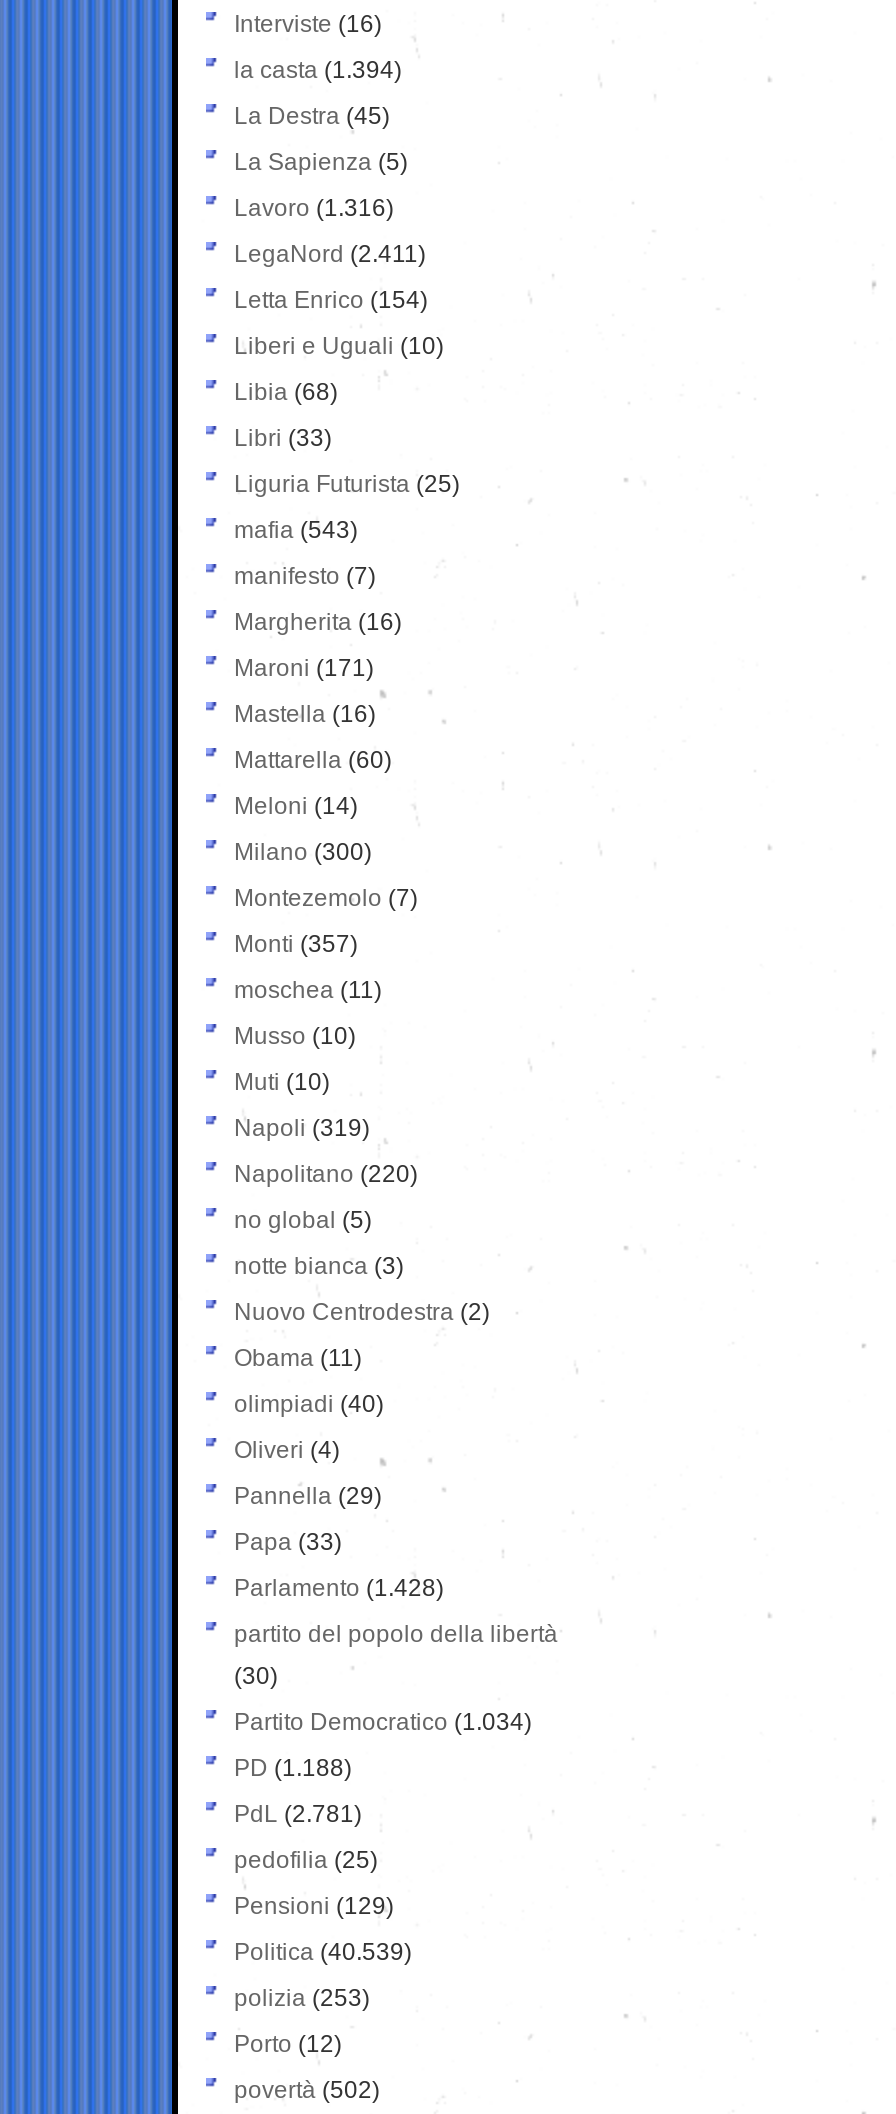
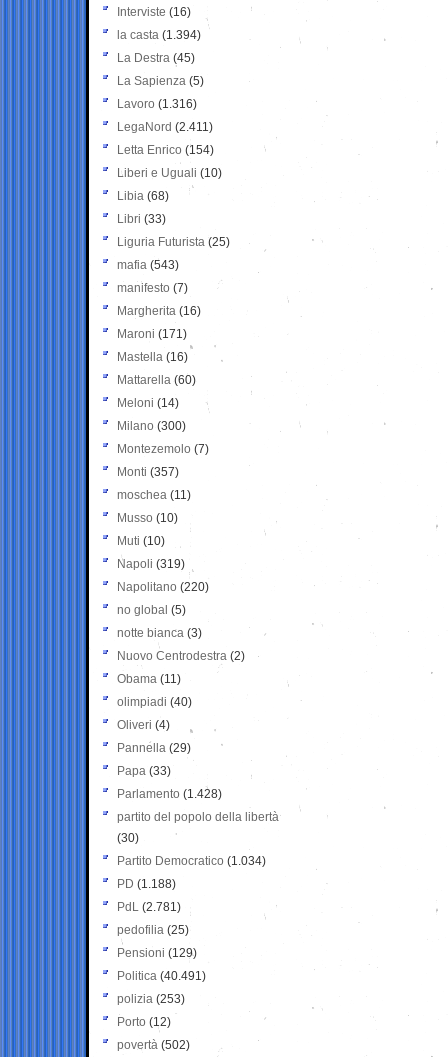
- Politica (40.539)
+ Politica (40.491)
